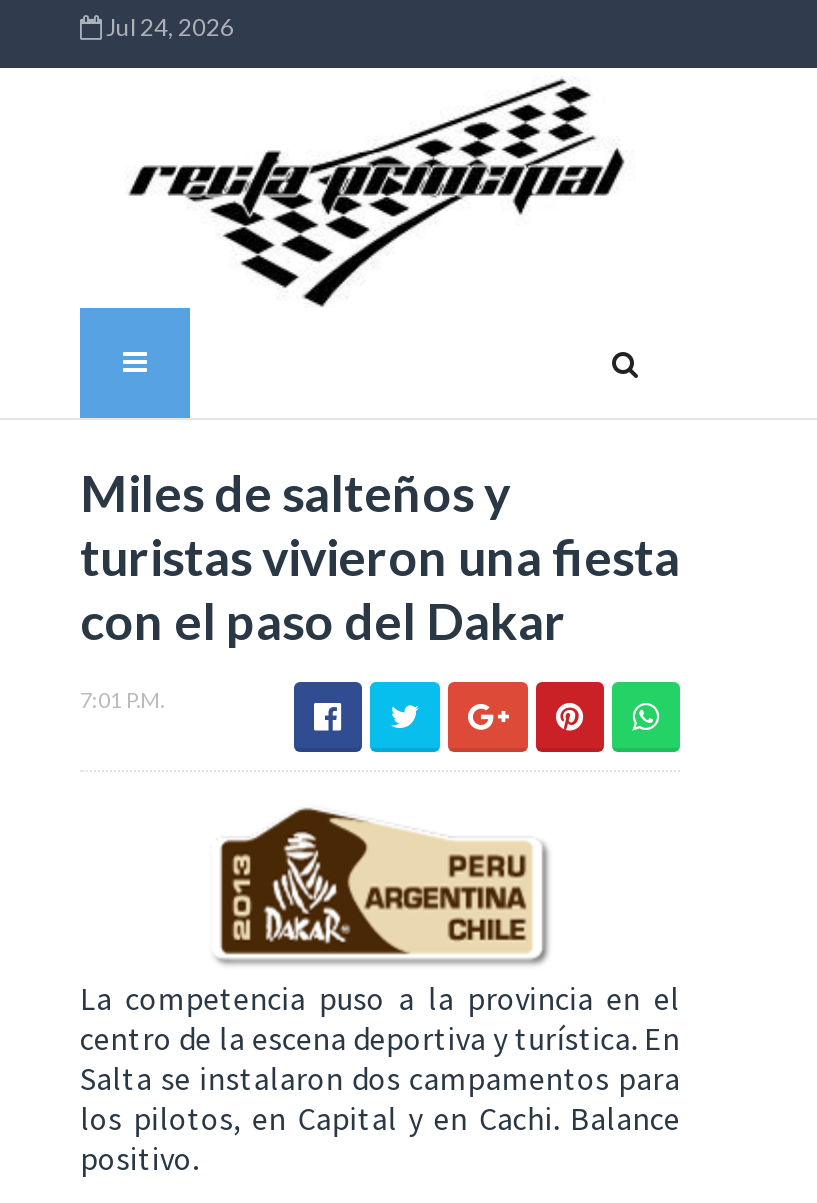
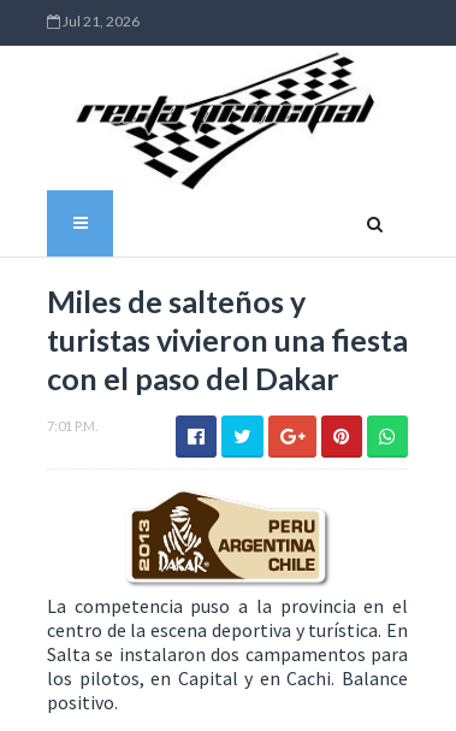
- Jul 24, 2026
+ Jul 21, 2026
